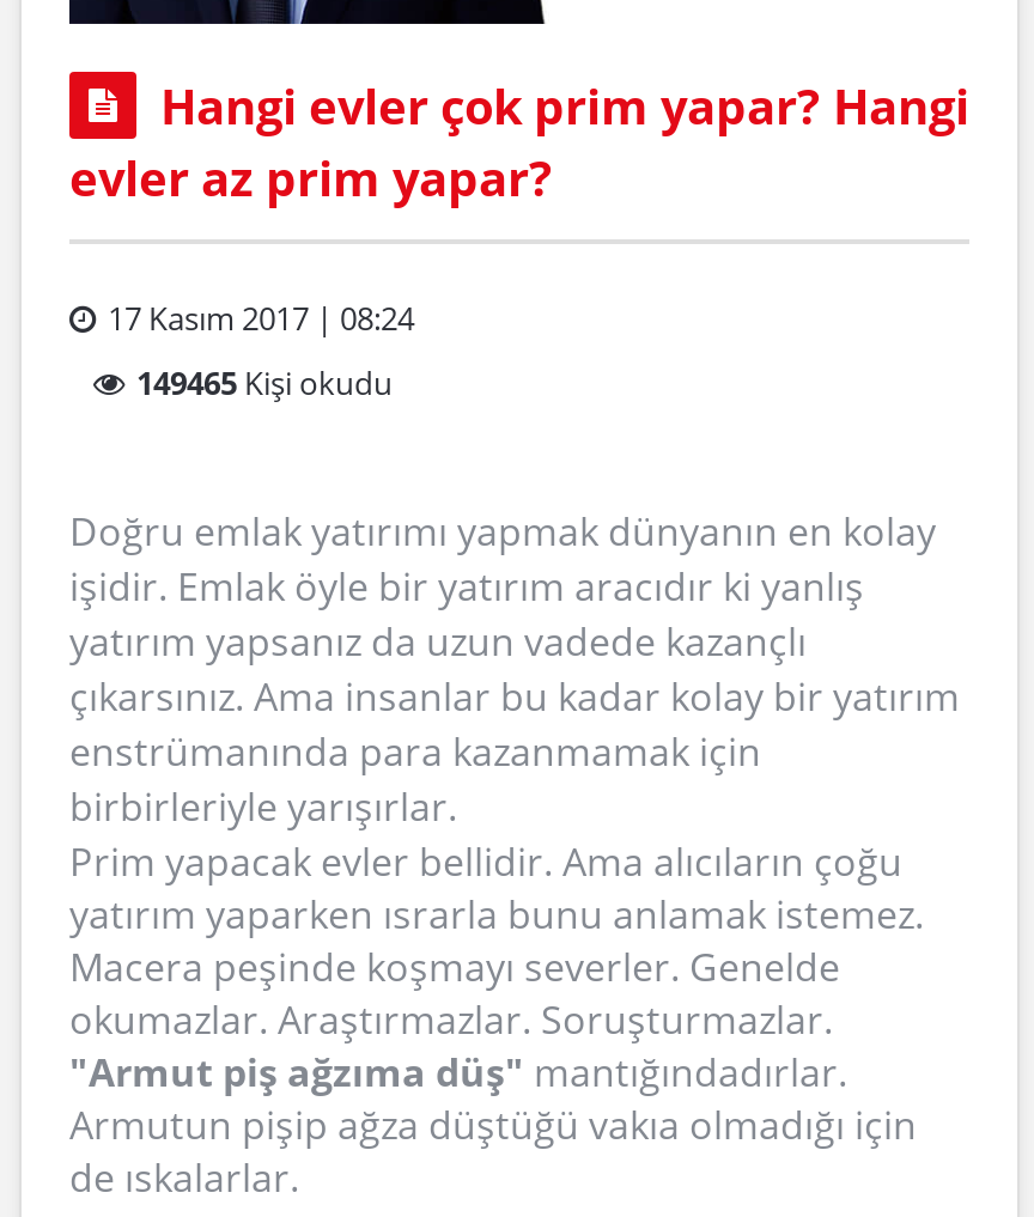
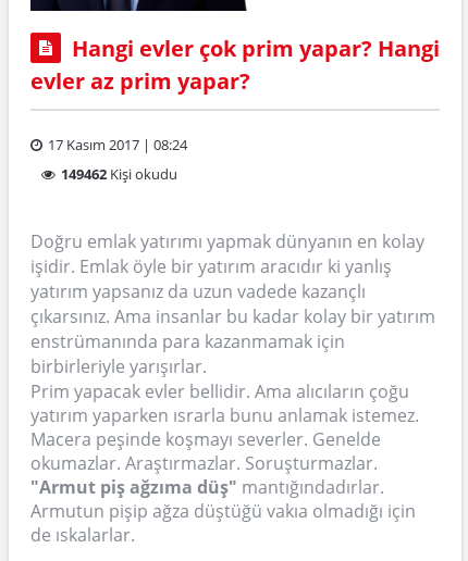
- 149465 Kişi okudu
+ 149462 Kişi okudu
